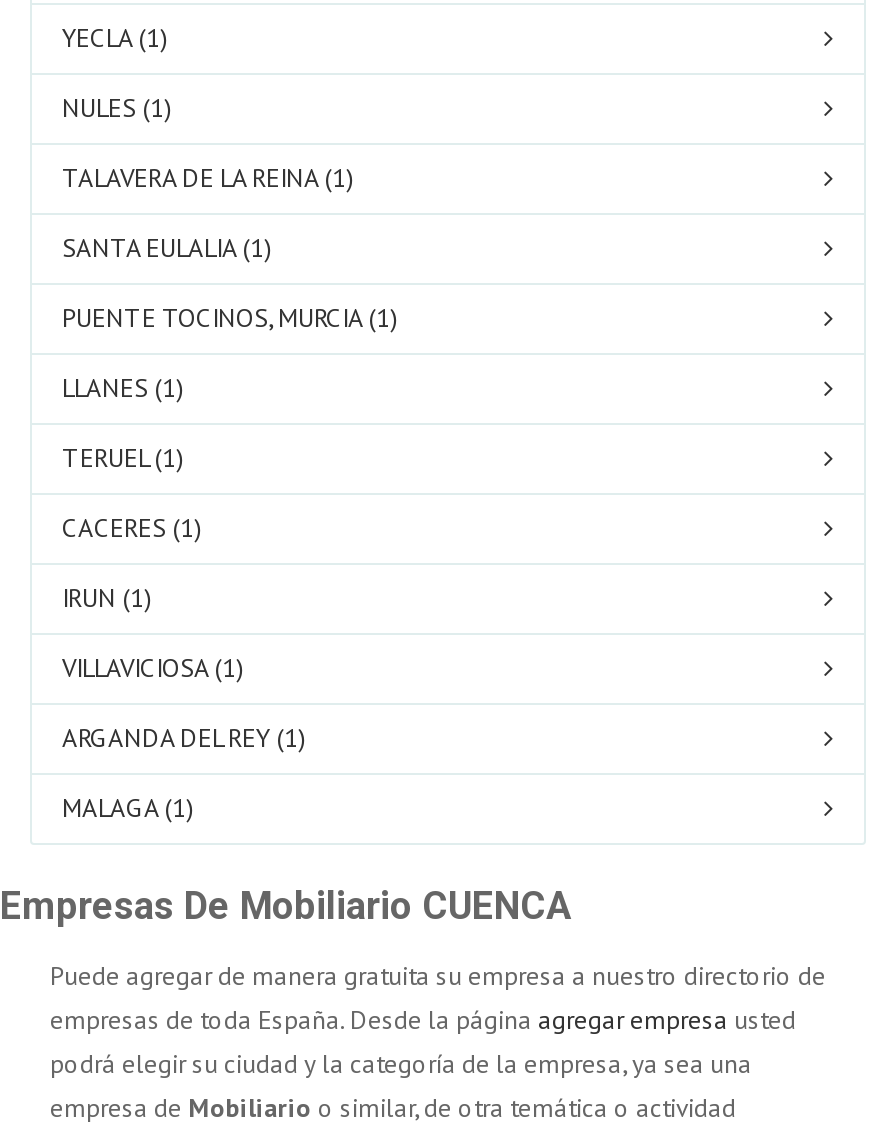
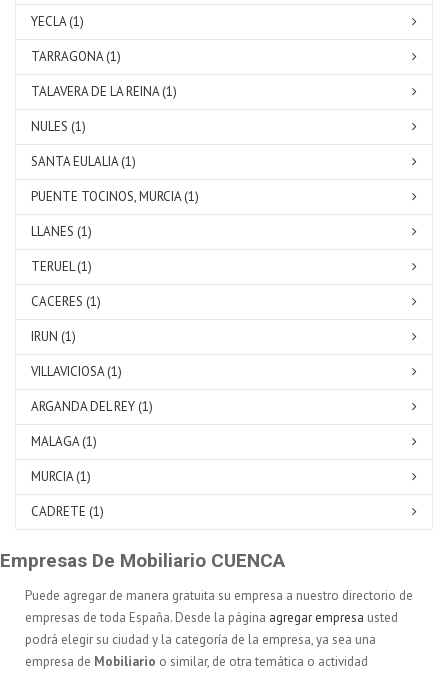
- NULES (1)
+ TARRAGONA (1)

+ NULES (1)

+ MURCIA (1)
+ CADRETE (1)
